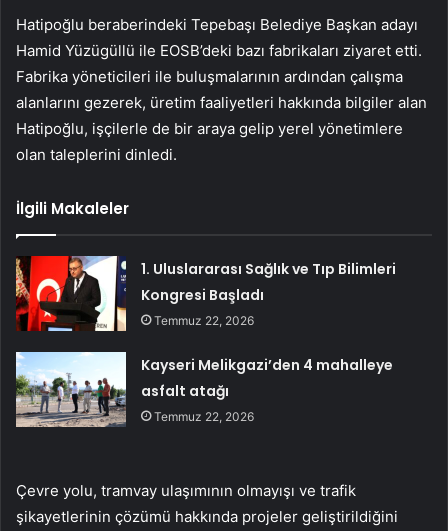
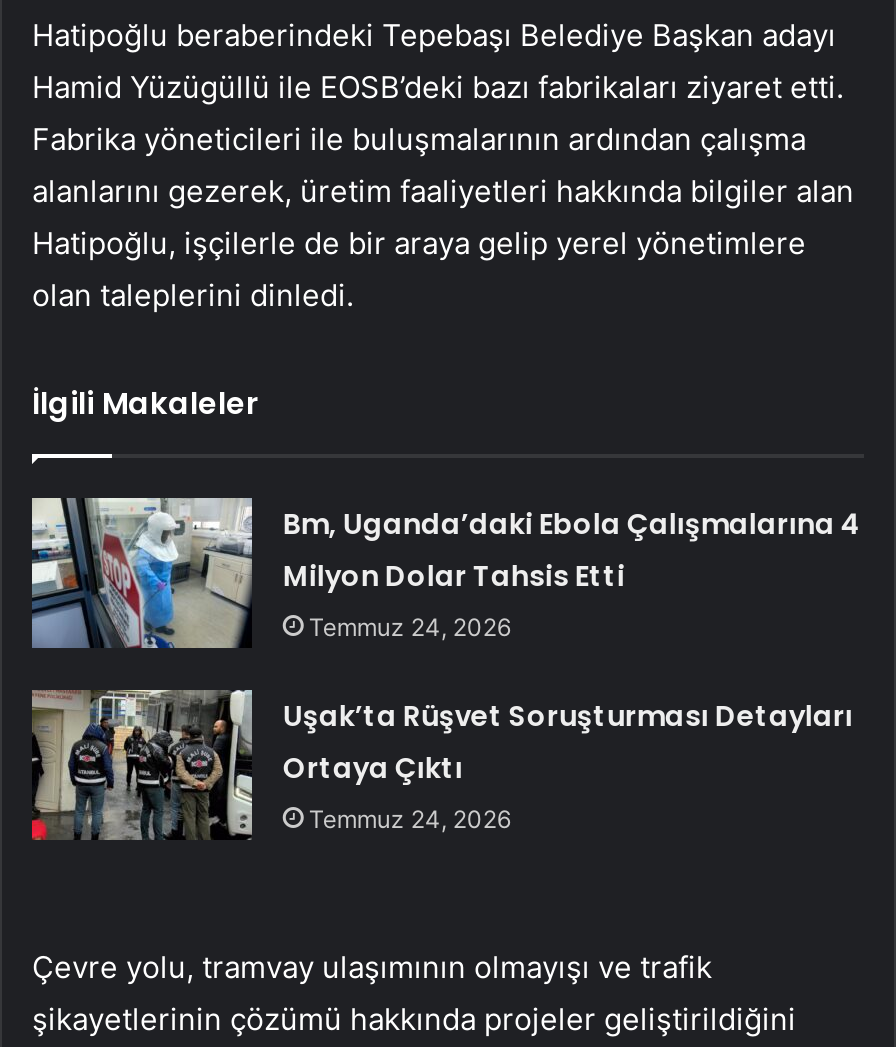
- [image]
- 1. Uluslararası Sağlık ve Tıp Bilimleri
- Kongresi Başladı
- Temmuz 22, 2026
+ [image]
+ Bm, Uganda’daki Ebola Çalışmalarına 4
+ Milyon Dolar Tahsis Etti
+ Temmuz 24, 2026

- [image]
- Kayseri Melikgazi’den 4 mahalleye
- asfalt atağı
- Temmuz 22, 2026
+ [image]
+ Uşak’ta Rüşvet Soruşturması Detayları
+ Ortaya Çıktı
+ Temmuz 24, 2026
